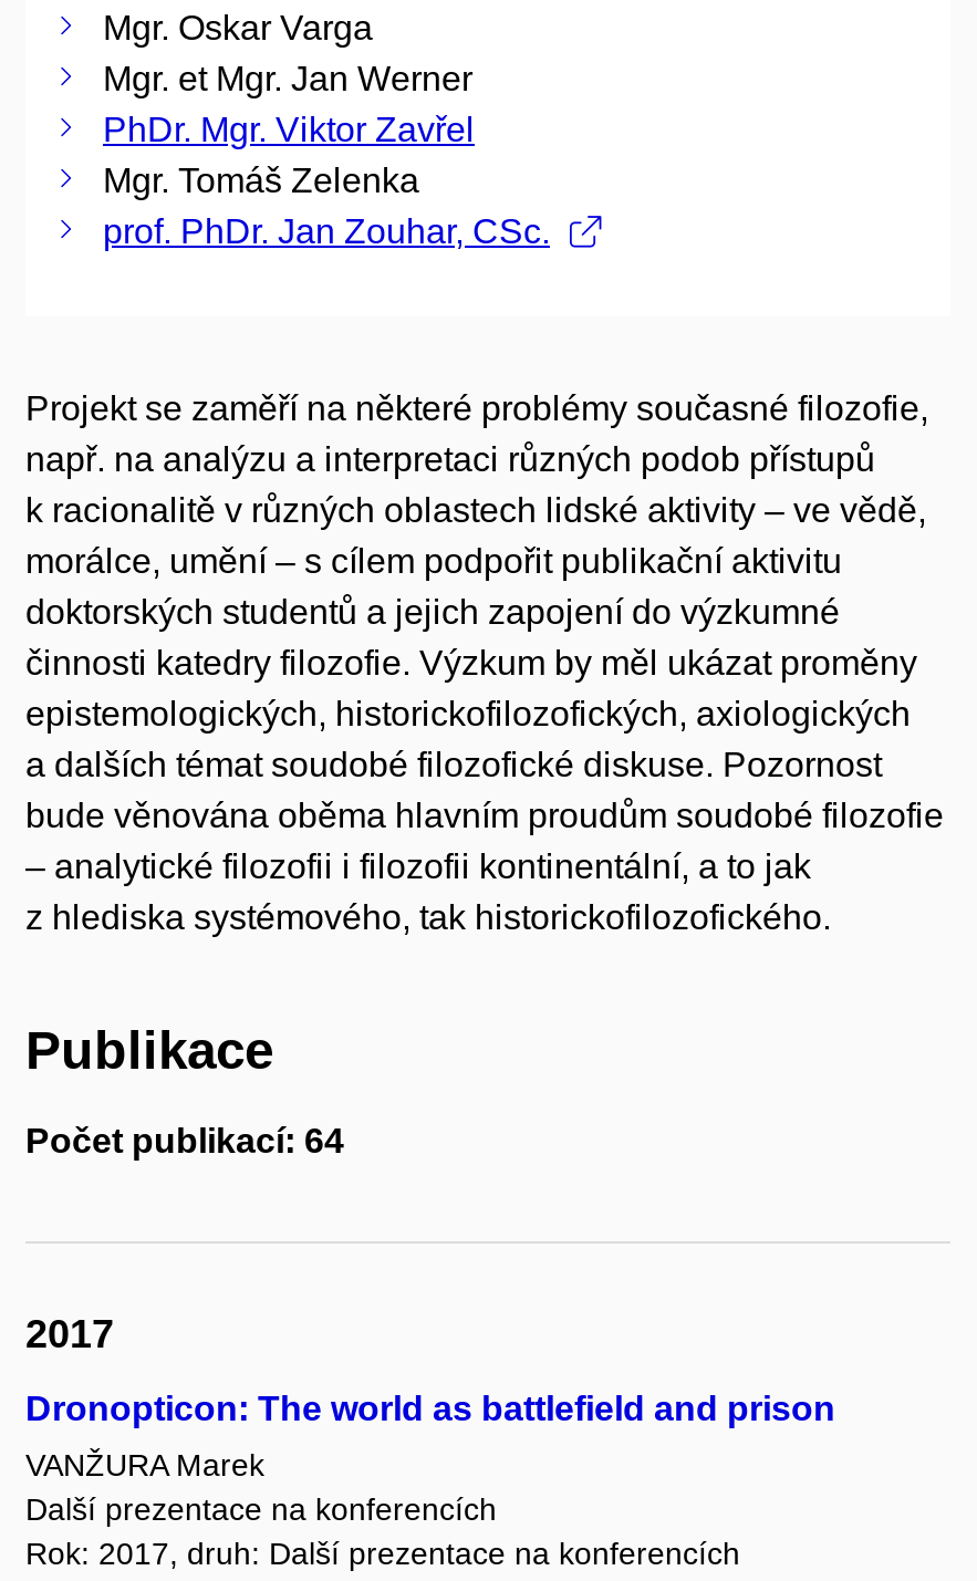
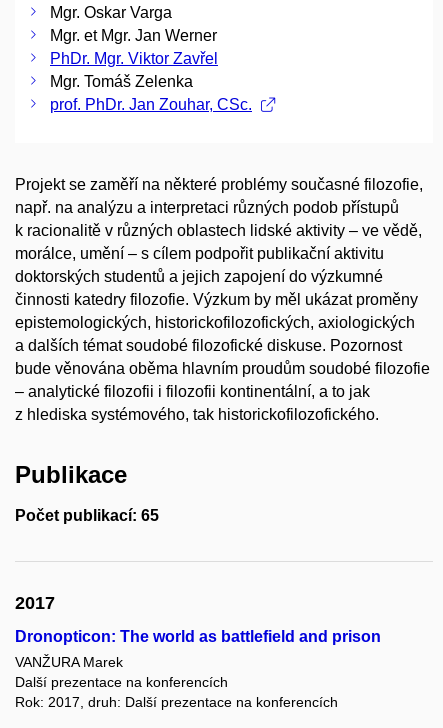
- Počet publikací: 64
+ Počet publikací: 65
